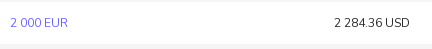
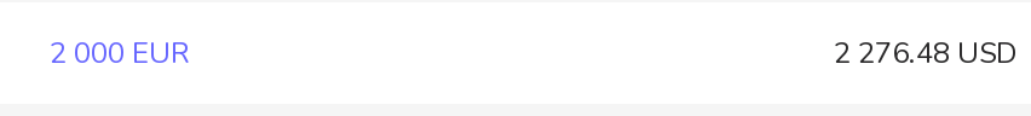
- 2 284.36 USD
+ 2 276.48 USD
